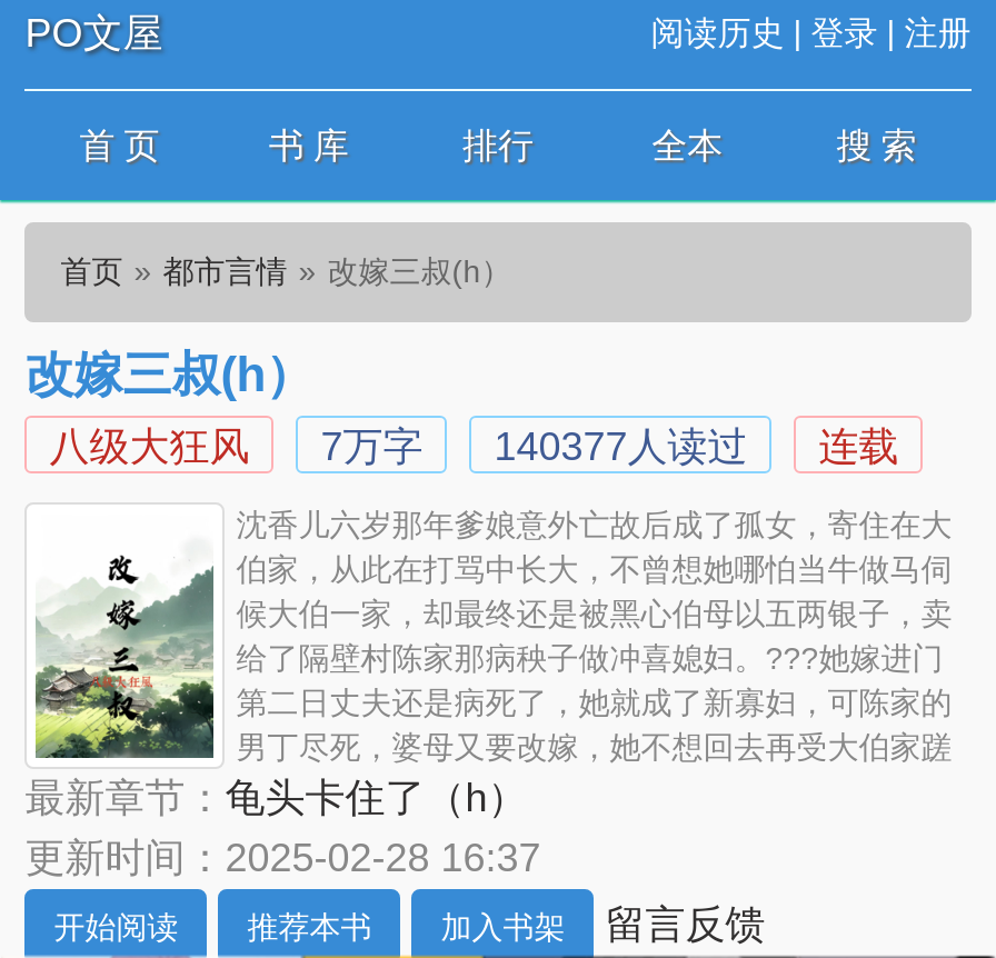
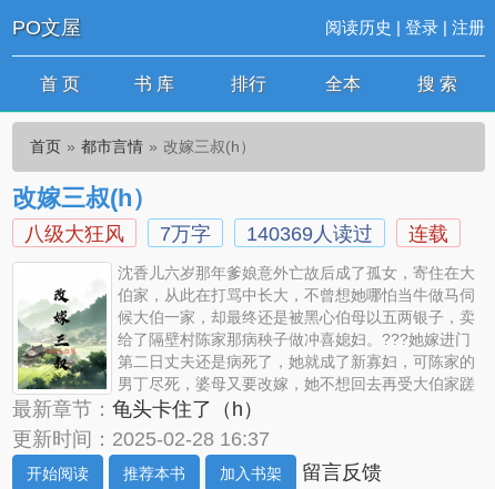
- 八级大狂风 7万字 140377人读过 连载
+ 八级大狂风 7万字 140369人读过 连载
